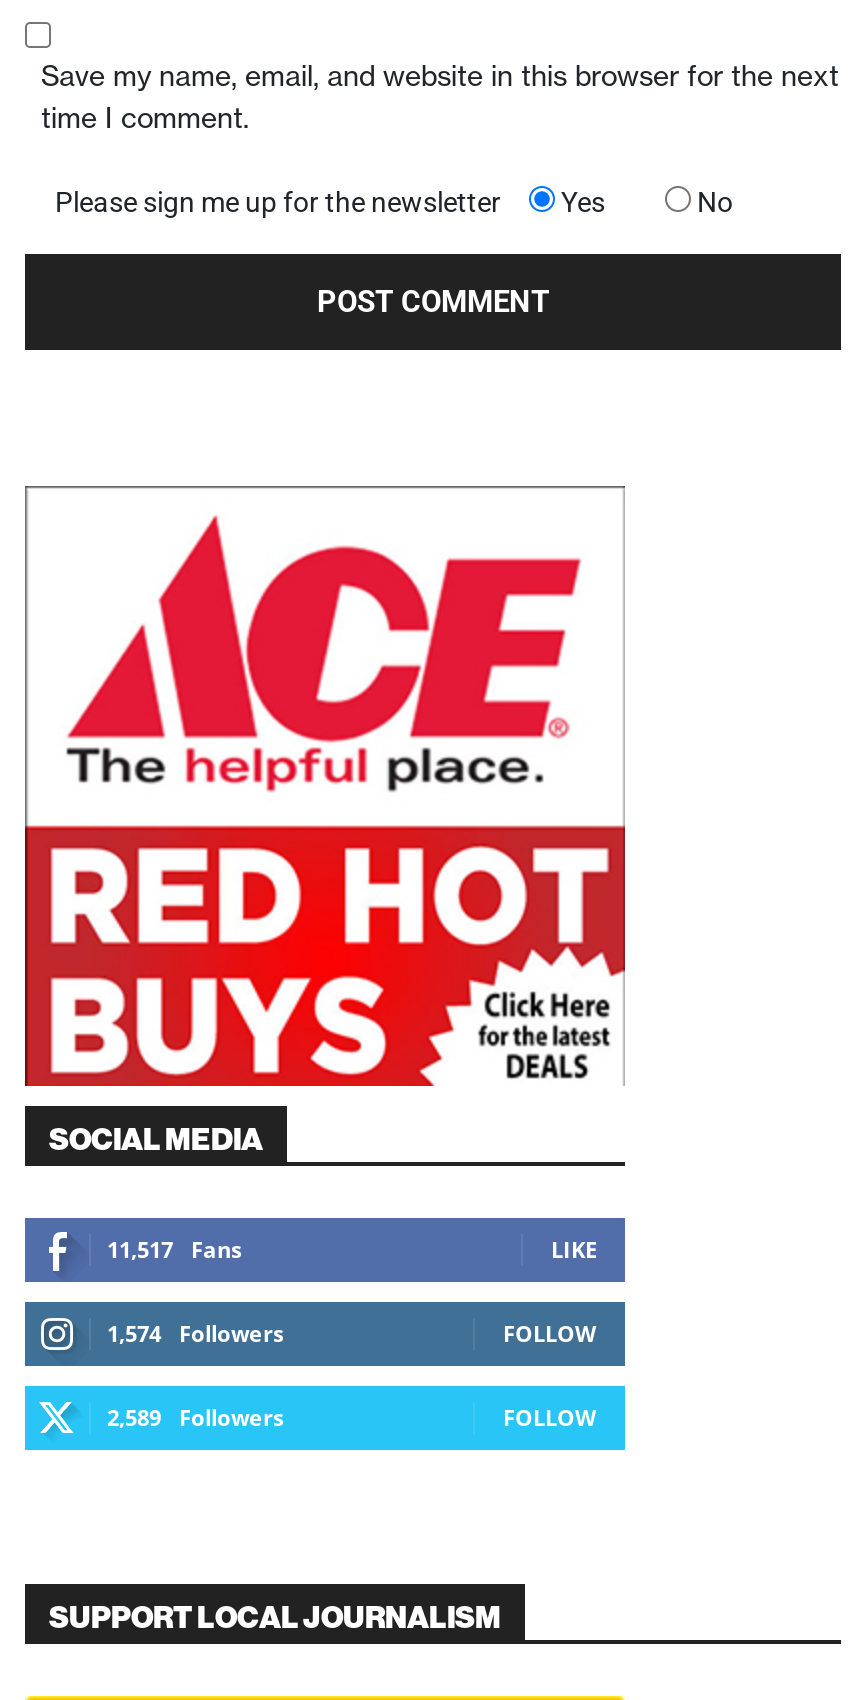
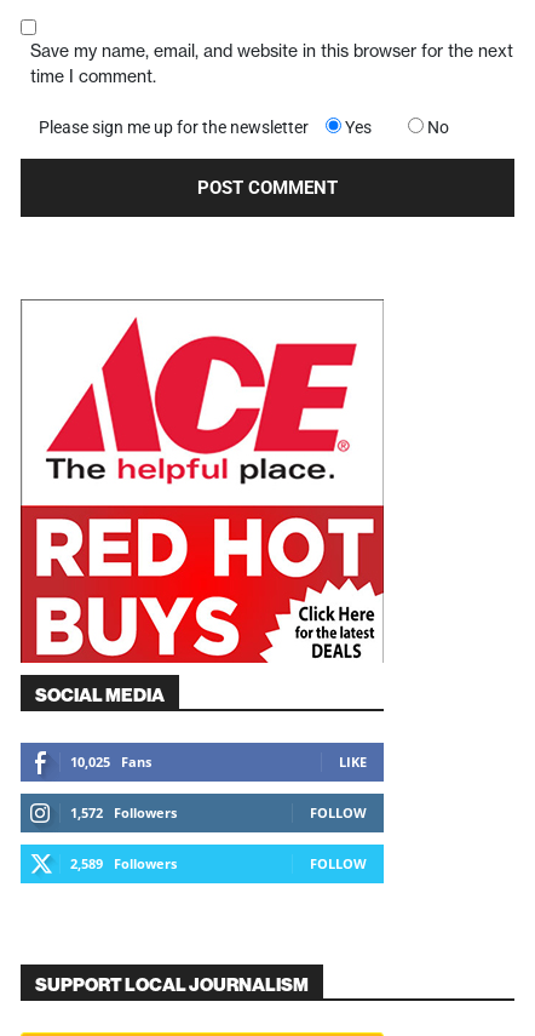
- 11,517 Fans
+ 10,025 Fans

- 1,574 Followers
+ 1,572 Followers
